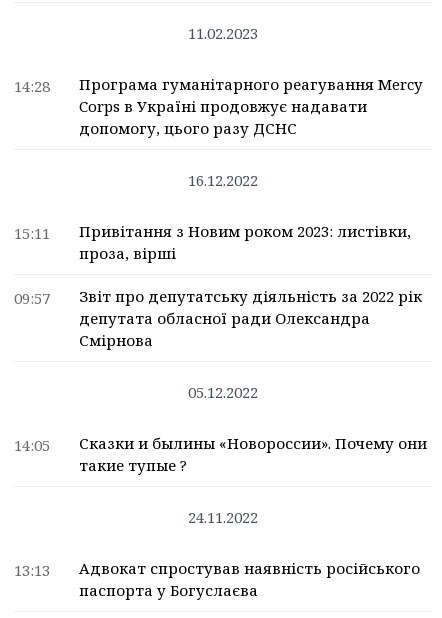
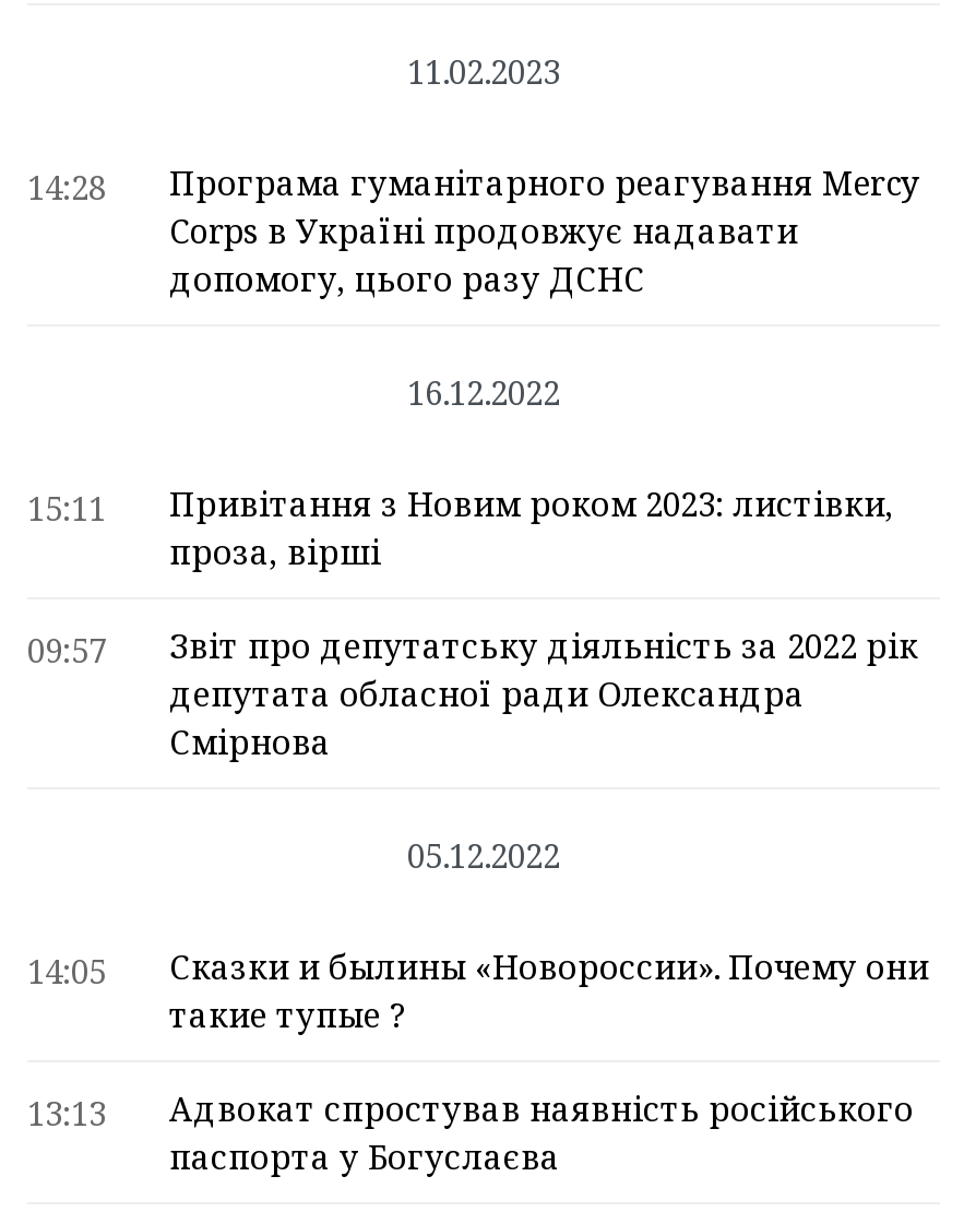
- 24.11.2022
